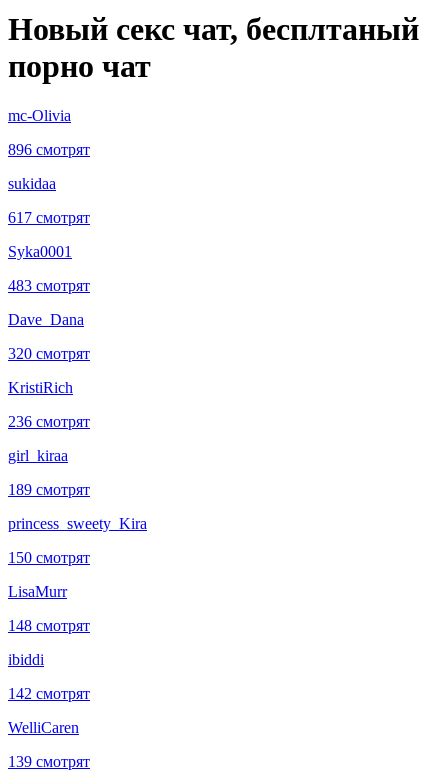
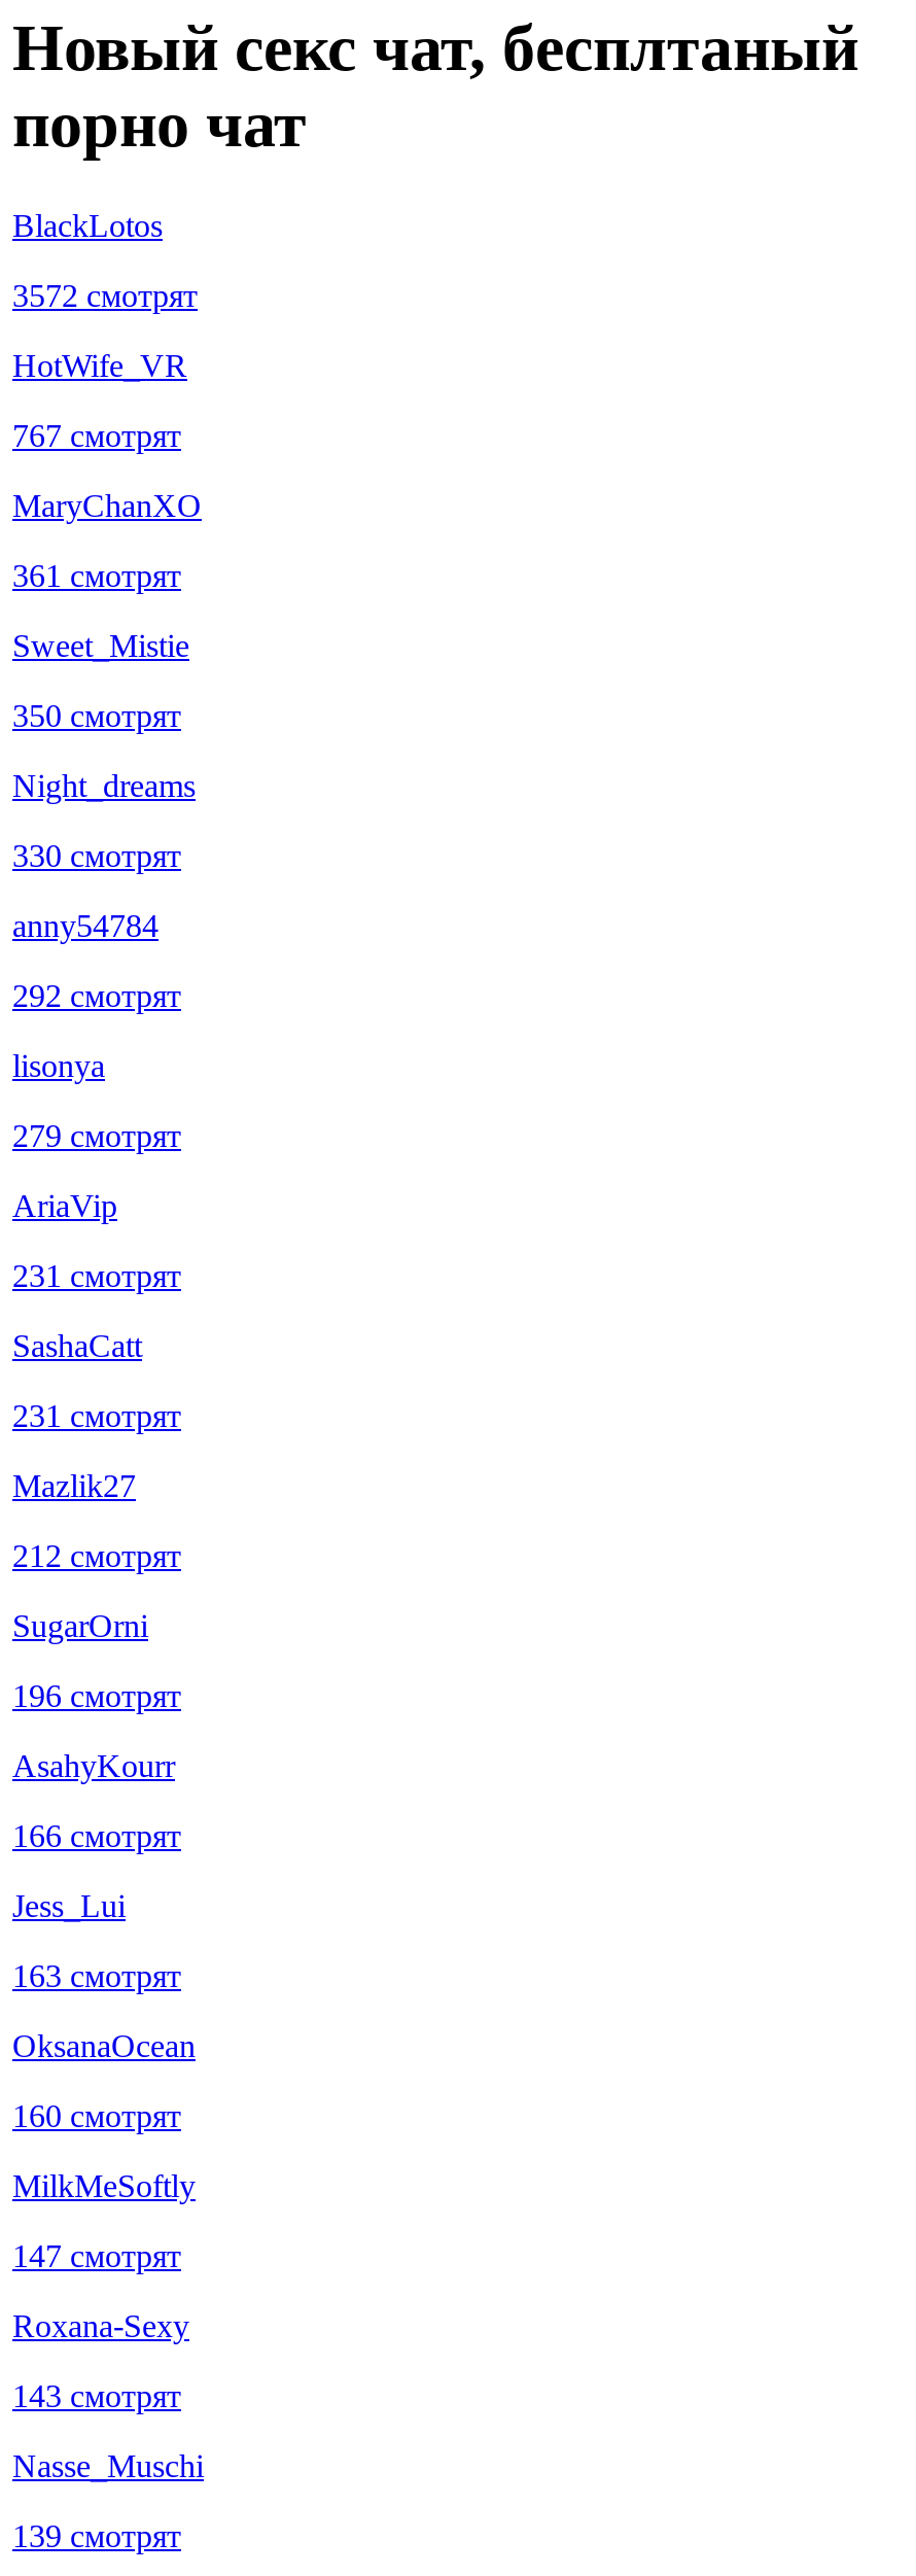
- mc-Olivia
- 896 смотрят
- sukidaa
- 617 смотрят
- Syka0001
- 483 смотрят
- Dave_Dana
- 320 смотрят
- KristiRich
- 236 смотрят
- girl_kiraa
- 189 смотрят
- princess_sweety_Kira
- 150 смотрят
- LisaMurr
- 148 смотрят
- ibiddi
- 142 смотрят
- WelliCaren
+ BlackLotos
+ 3572 смотрят
+ HotWife_VR
+ 767 смотрят
+ MaryChanXO
+ 361 смотрят
+ Sweet_Mistie
+ 350 смотрят
+ Night_dreams
+ 330 смотрят
+ anny54784
+ 292 смотрят
+ lisonya
+ 279 смотрят
+ AriaVip
+ 231 смотрят
+ SashaCatt
+ 231 смотрят
+ Mazlik27
+ 212 смотрят
+ SugarOrni
+ 196 смотрят
+ AsahyKourr
+ 166 смотрят
+ Jess_Lui
+ 163 смотрят
+ OksanaOcean
+ 160 смотрят
+ MilkMeSoftly
+ 147 смотрят
+ Roxana-Sexy
+ 143 смотрят
+ Nasse_Muschi
